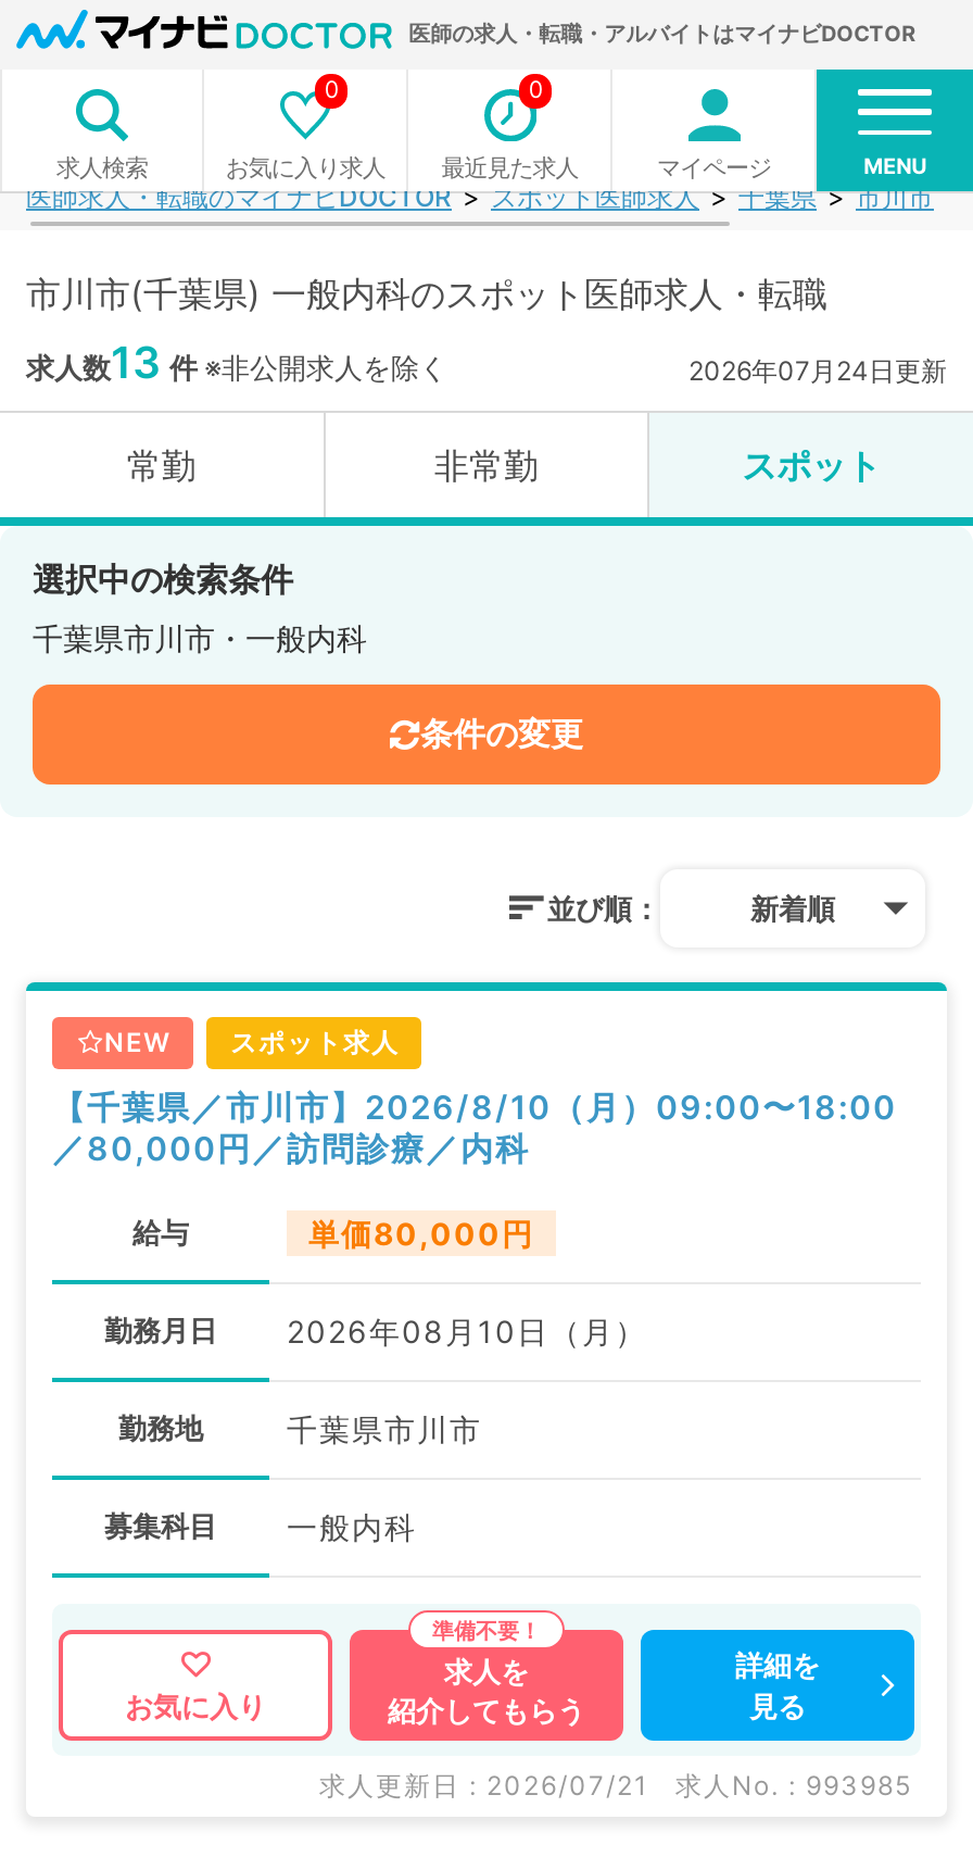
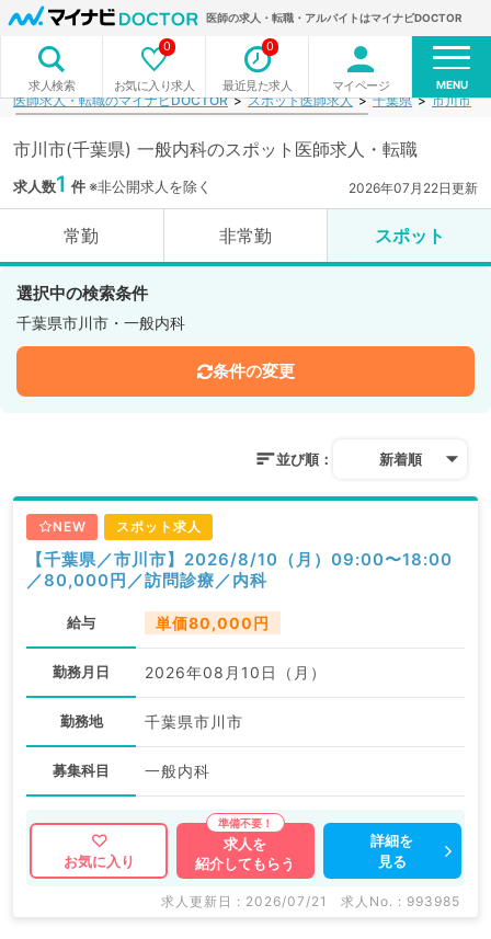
- 求人数13 件※非公開求人を除く
+ 求人数1 件※非公開求人を除く

- 2026年07月24日更新
+ 2026年07月22日更新
